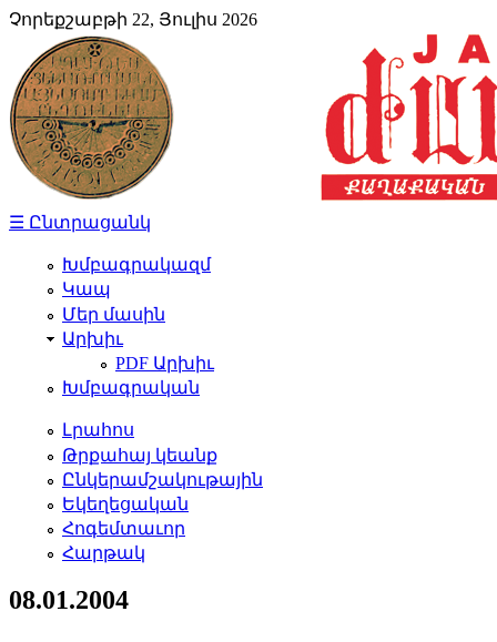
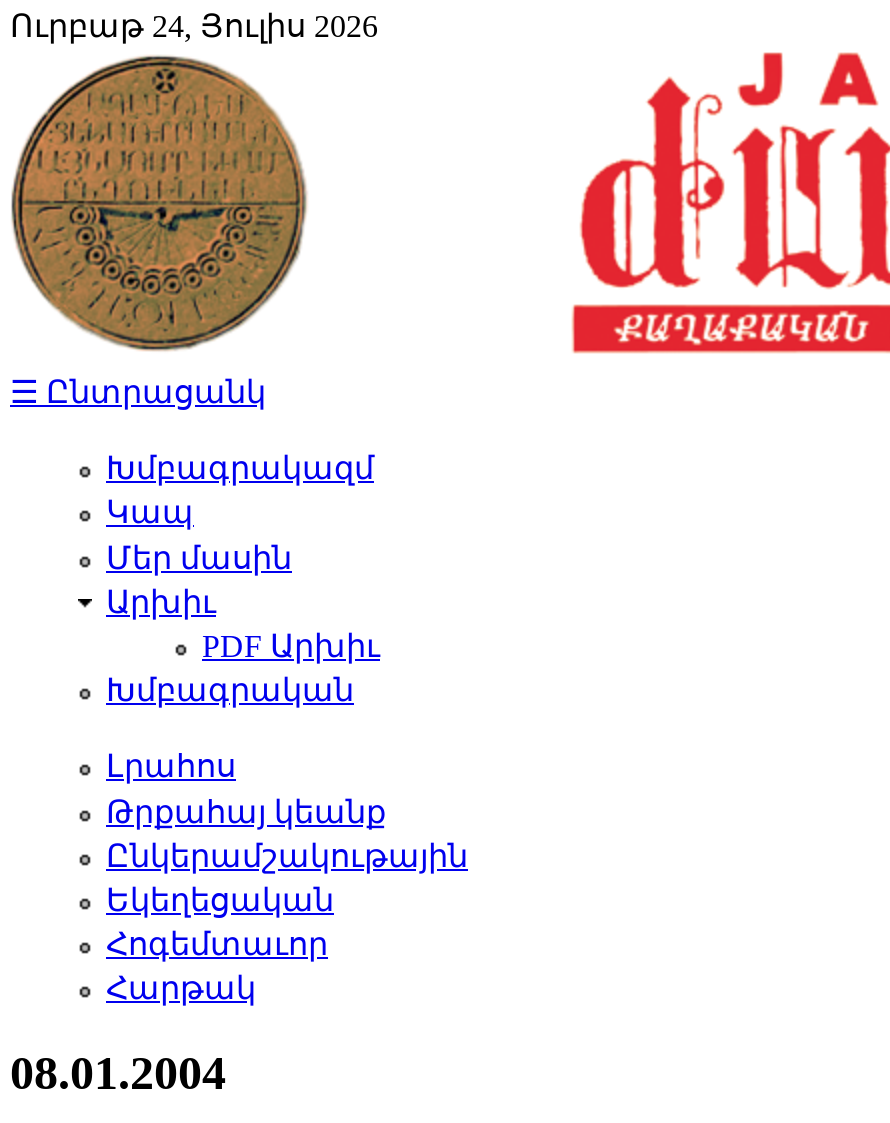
- Չորեքշաբթի 22, Յուլիս 2026
+ Ուրբաթ 24, Յուլիս 2026
